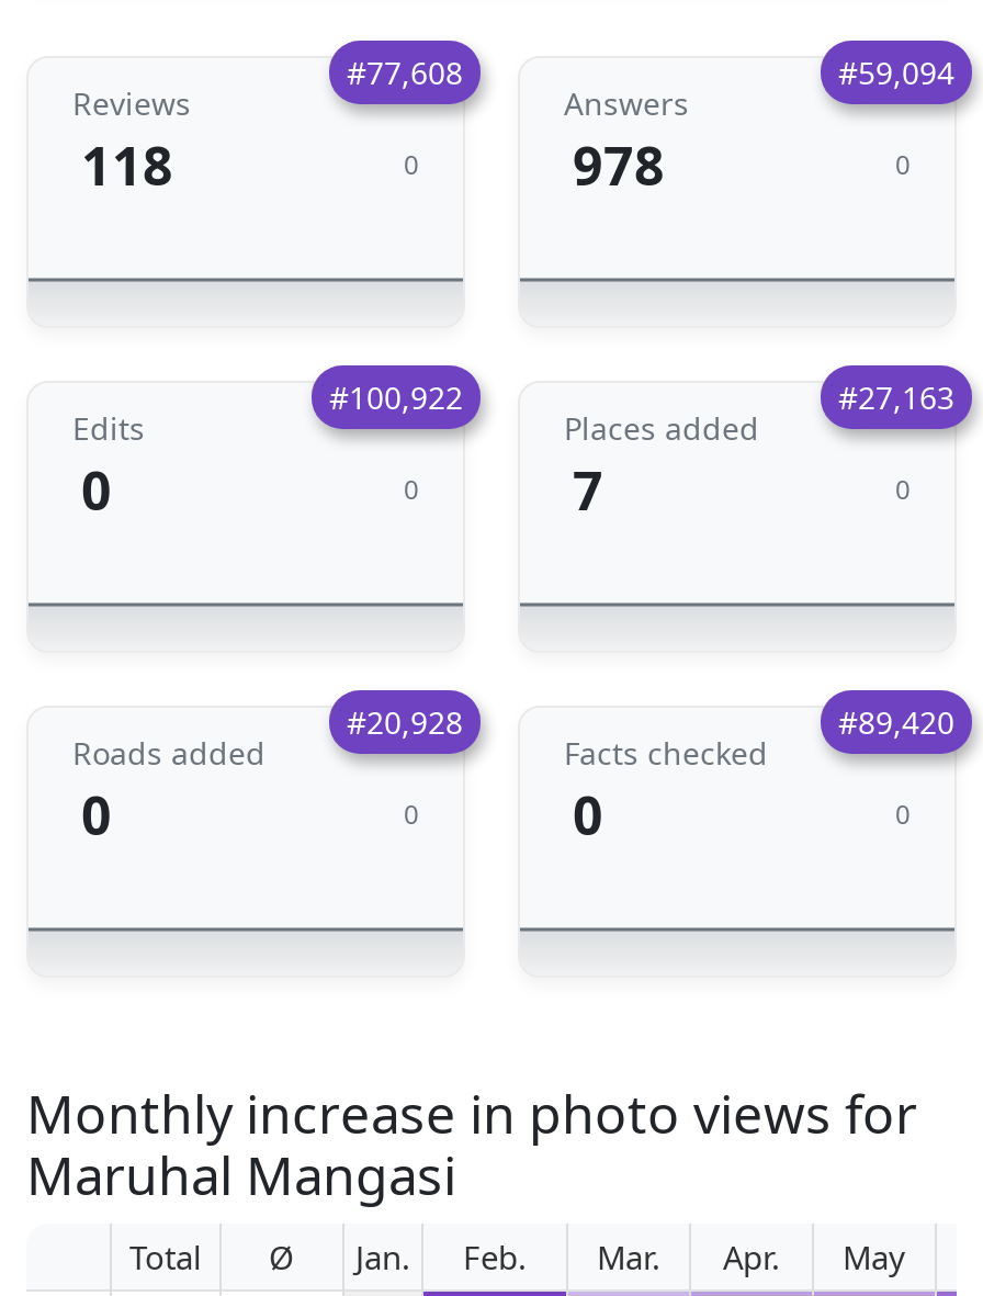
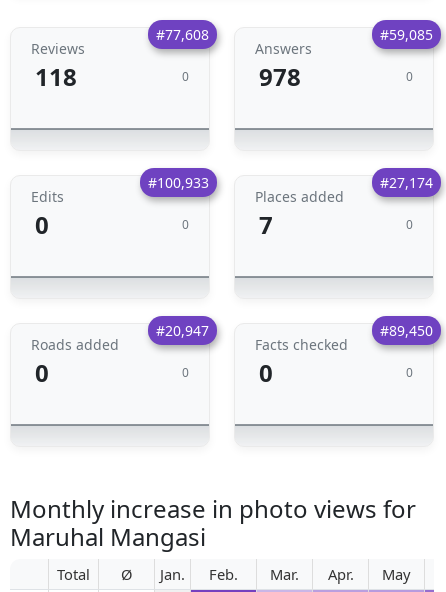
- #59,094
+ #59,085

- #100,922
+ #100,933

- #27,163
+ #27,174

- #20,928
+ #20,947

- #89,420
+ #89,450
